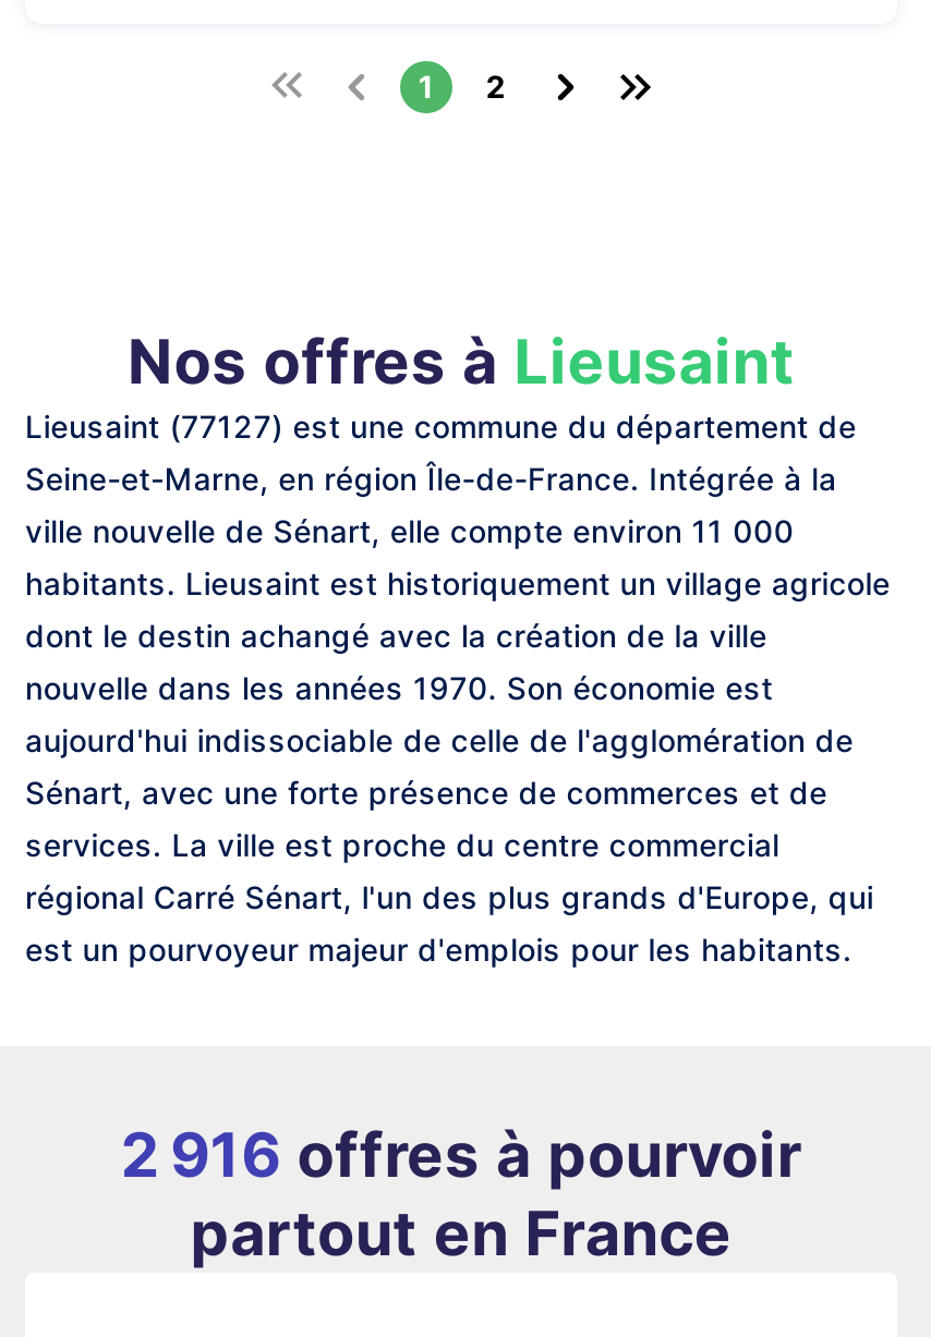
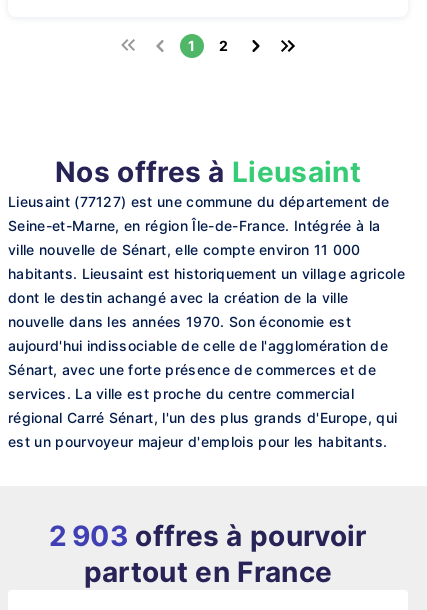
- 2 916 offres à pourvoir
+ 2 903 offres à pourvoir
